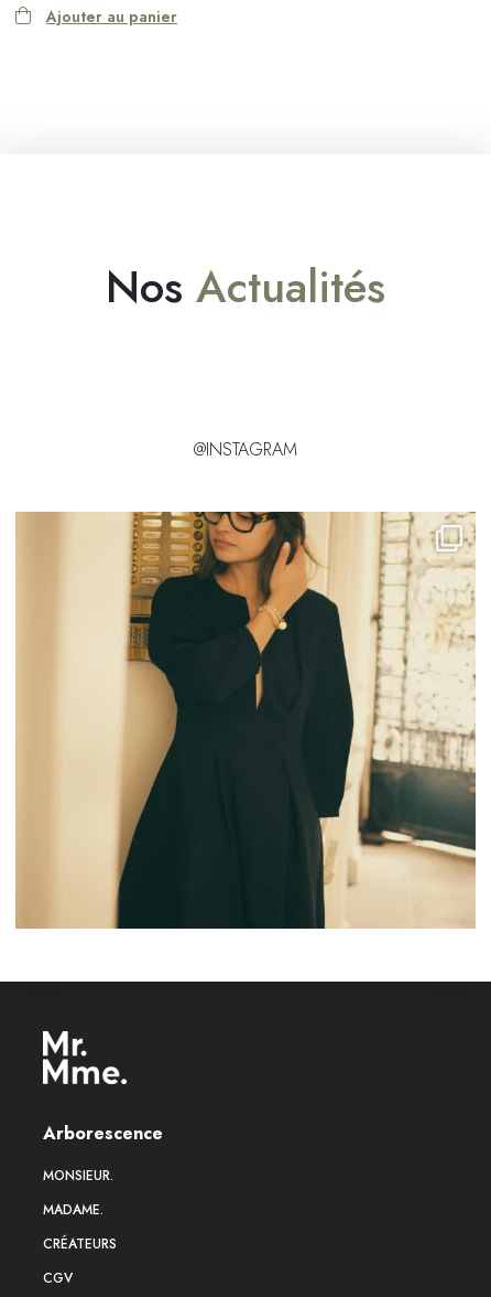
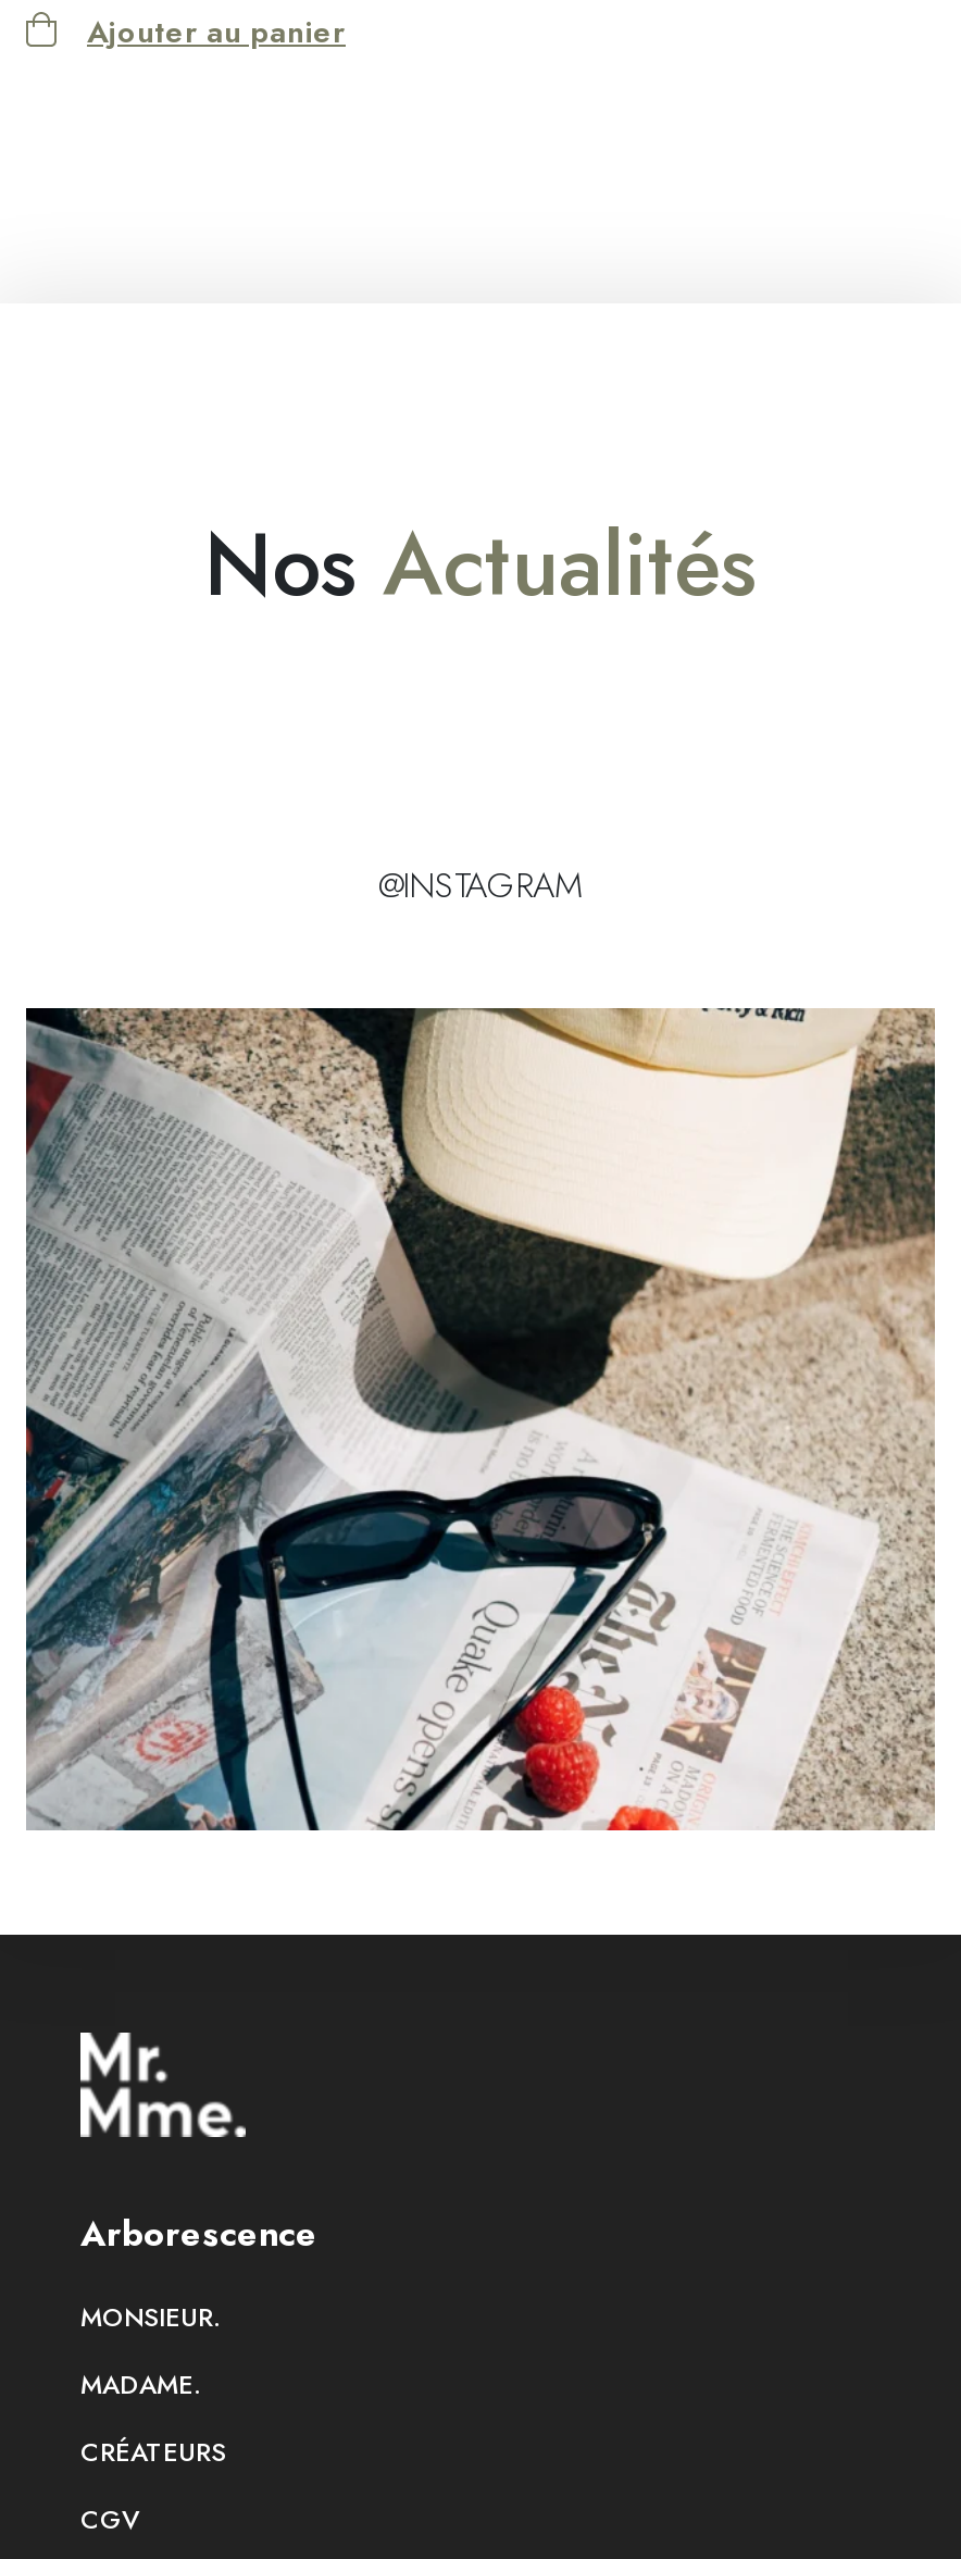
- [image]
+ [image]
